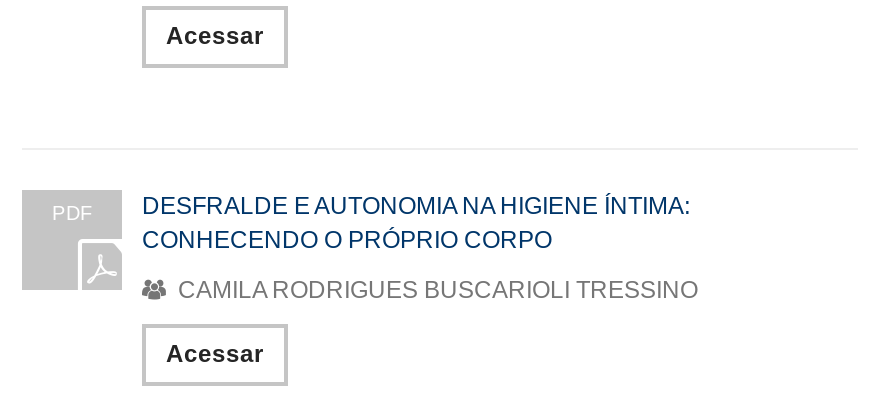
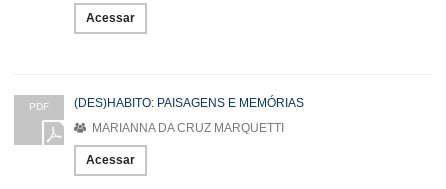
- DESFRALDE E AUTONOMIA NA HIGIENE ÍNTIMA:
- CONHECENDO O PRÓPRIO CORPO
+ (DES)HABITO: PAISAGENS E MEMÓRIAS

- CAMILA RODRIGUES BUSCARIOLI TRESSINO
+ MARIANNA DA CRUZ MARQUETTI
